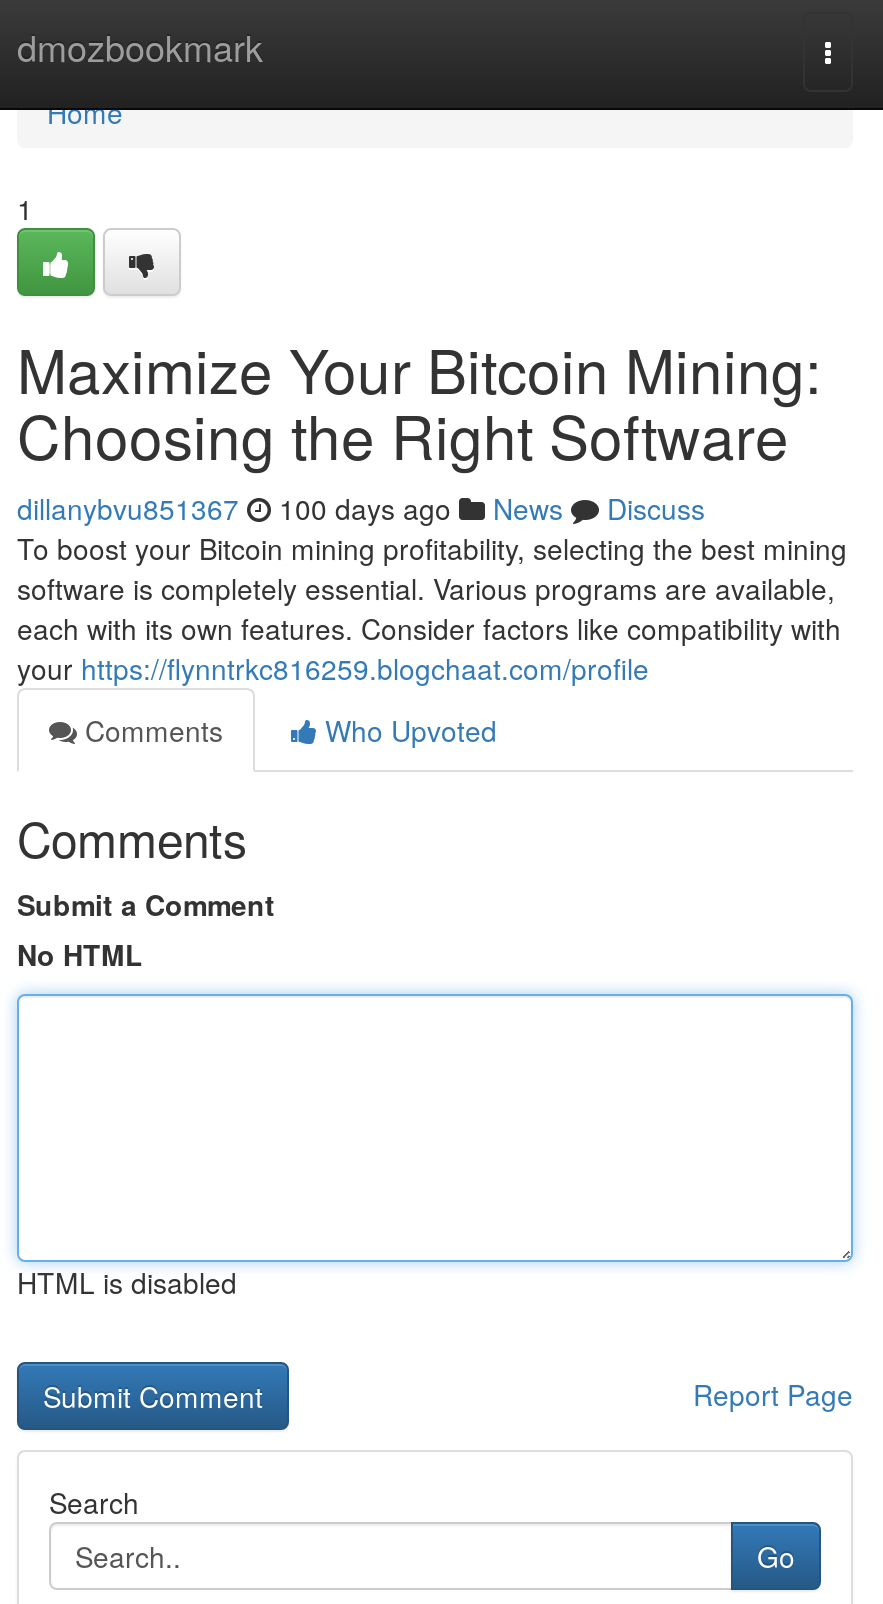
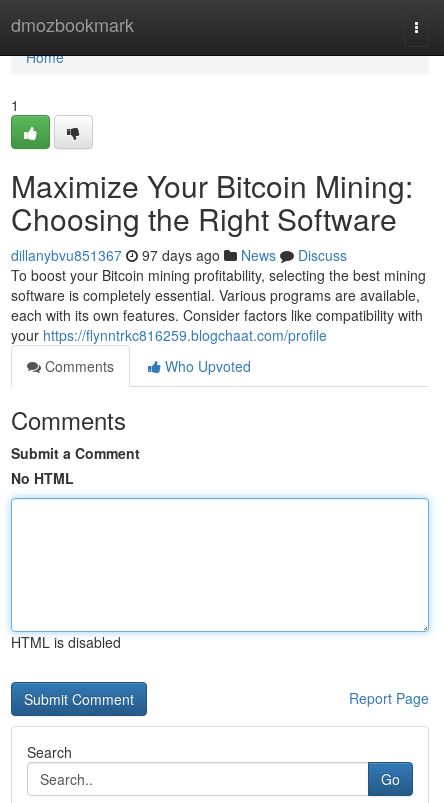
- dillanybvu851367 100 days ago News Discuss
+ dillanybvu851367 97 days ago News Discuss
